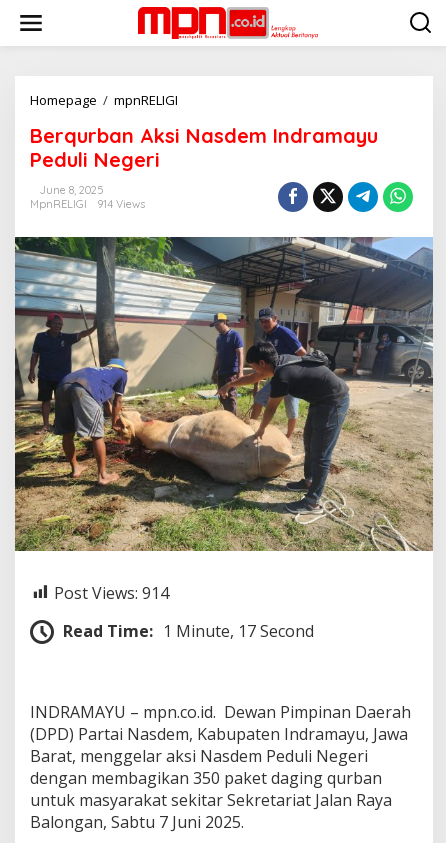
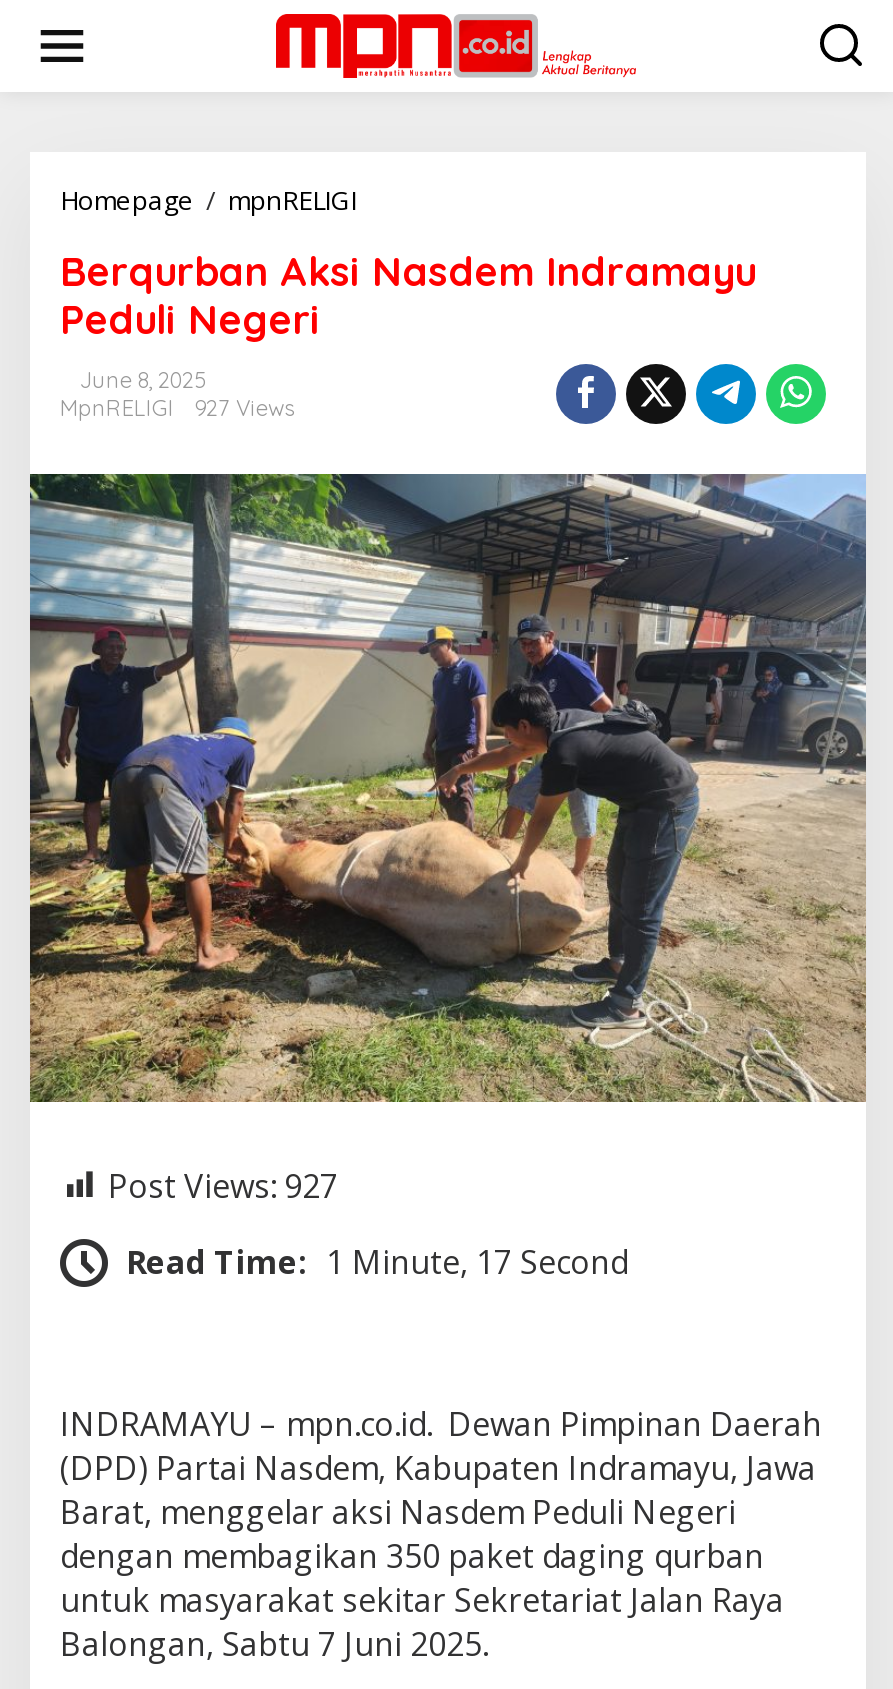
- 914 Views
+ 927 Views

- Post Views: 914
+ Post Views: 927
